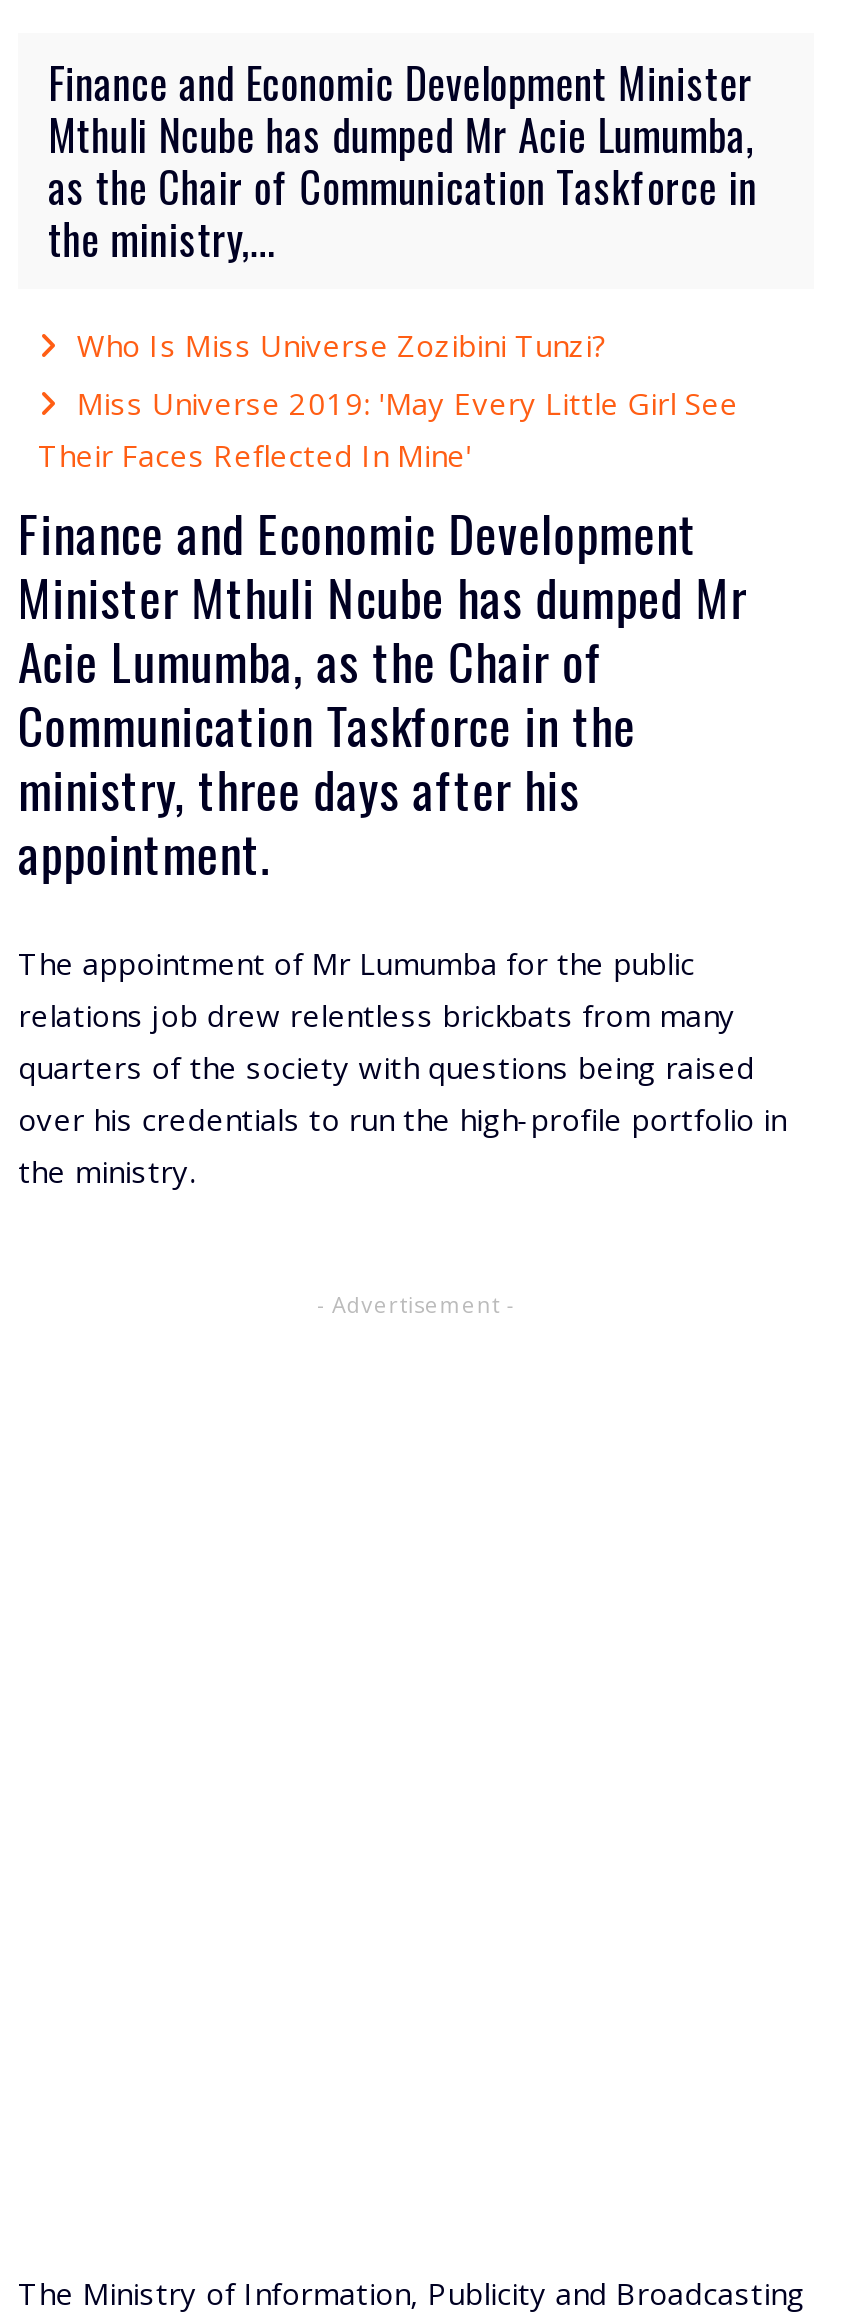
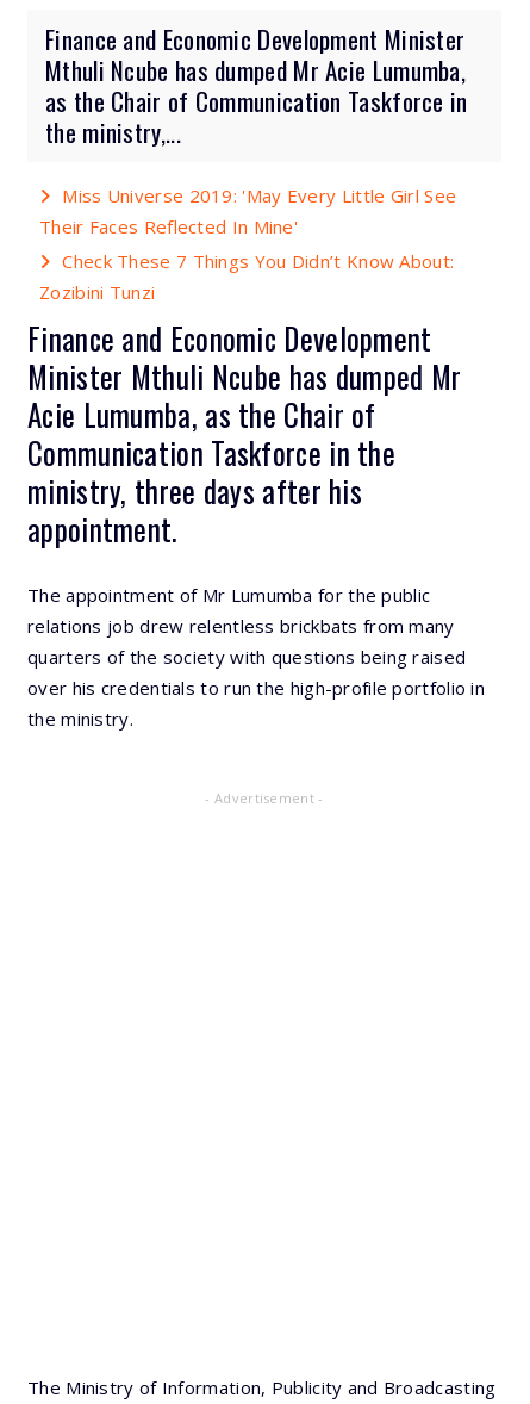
- Who Is Miss Universe Zozibini Tunzi?

moved up: Miss Universe 2019: 'May Every Little Girl See | Their Faces Reflected In Mine'

+ Check These 7 Things You Didn’t Know About:
+ Zozibini Tunzi
